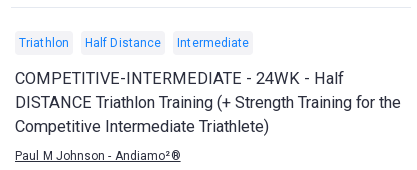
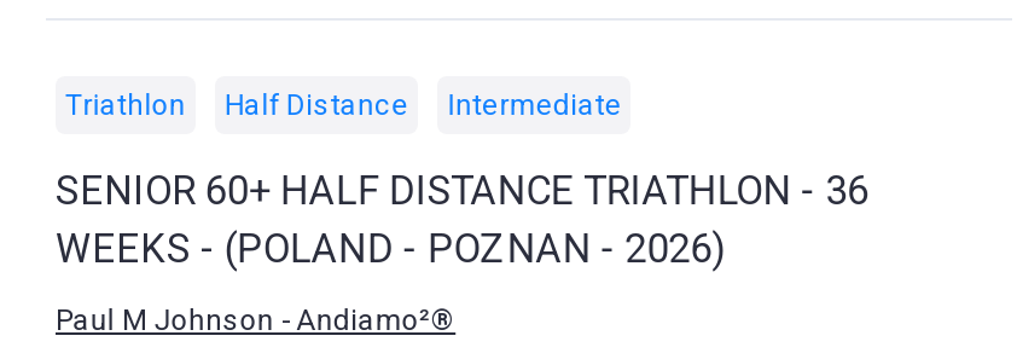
- COMPETITIVE-INTERMEDIATE - 24WK - Half
- DISTANCE Triathlon Training (+ Strength Training for the
- Competitive Intermediate Triathlete)
+ SENIOR 60+ HALF DISTANCE TRIATHLON - 36
+ WEEKS - (POLAND - POZNAN - 2026)
